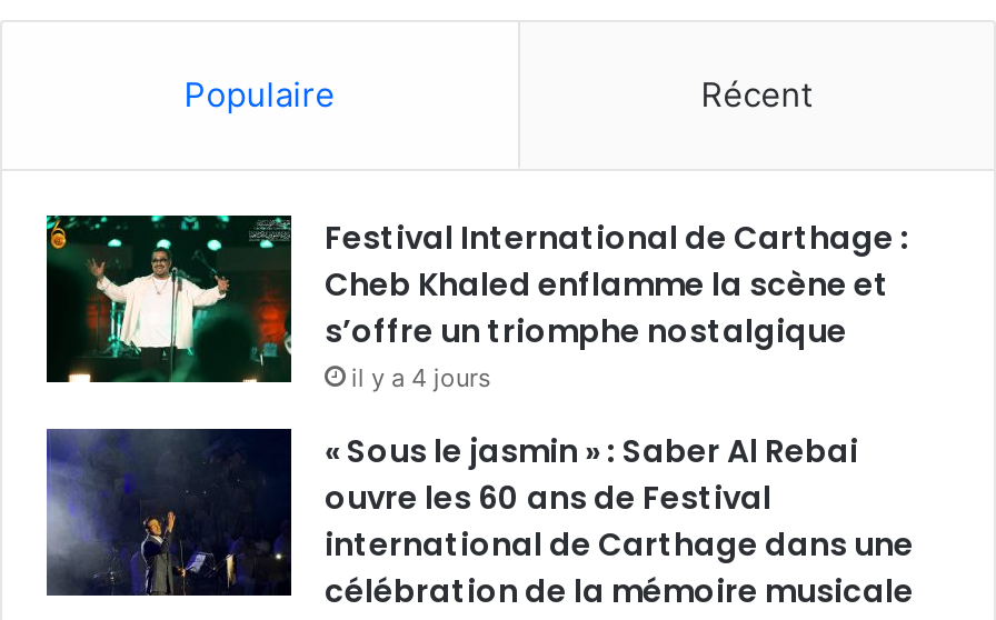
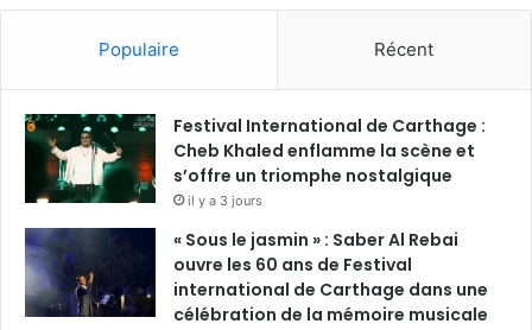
- il y a 4 jours
+ il y a 3 jours
